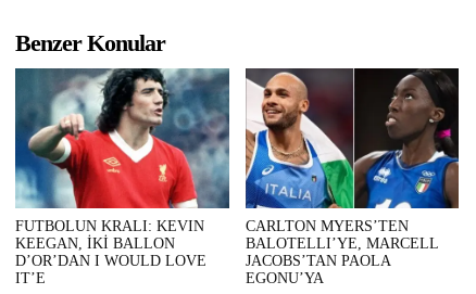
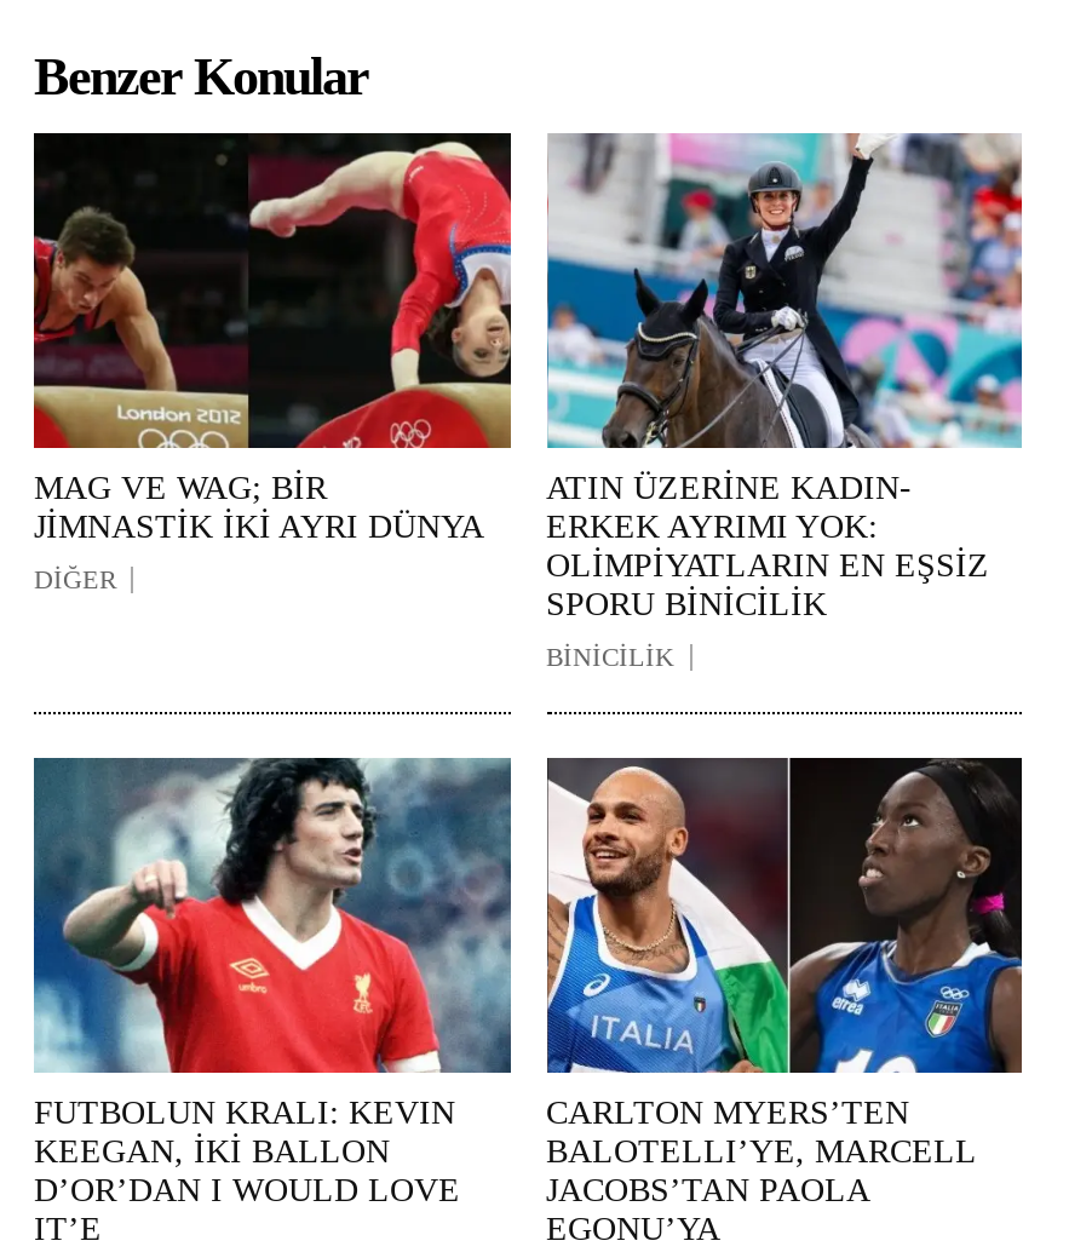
+ [image]
+ MAG VE WAG; BİR
+ JİMNASTİK İKİ AYRI DÜNYA
+ DİĞER

+ [image]
+ ATIN ÜZERİNE KADIN-
+ ERKEK AYRIMI YOK:
+ OLİMPİYATLARIN EN EŞSİZ
+ SPORU BİNİCİLİK
+ BİNİCİLİK
